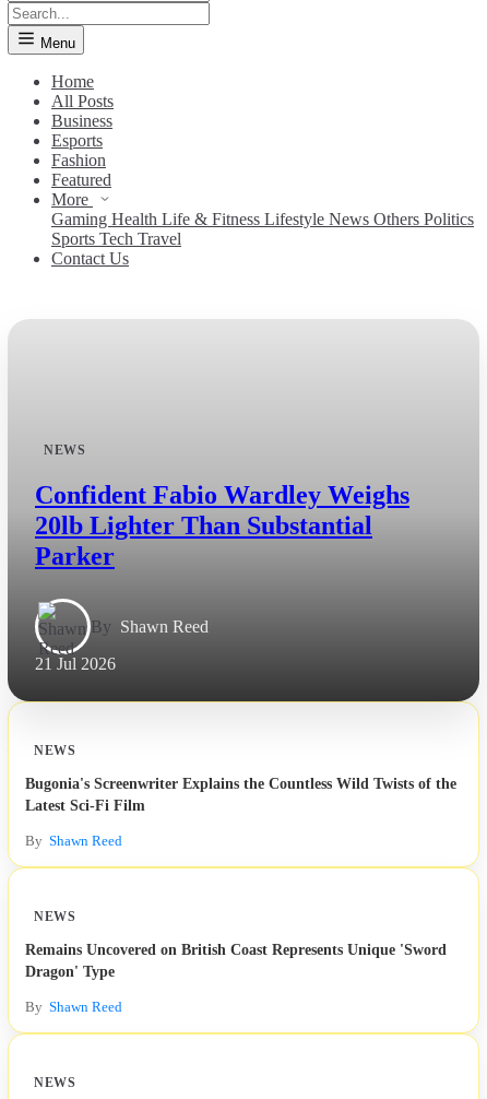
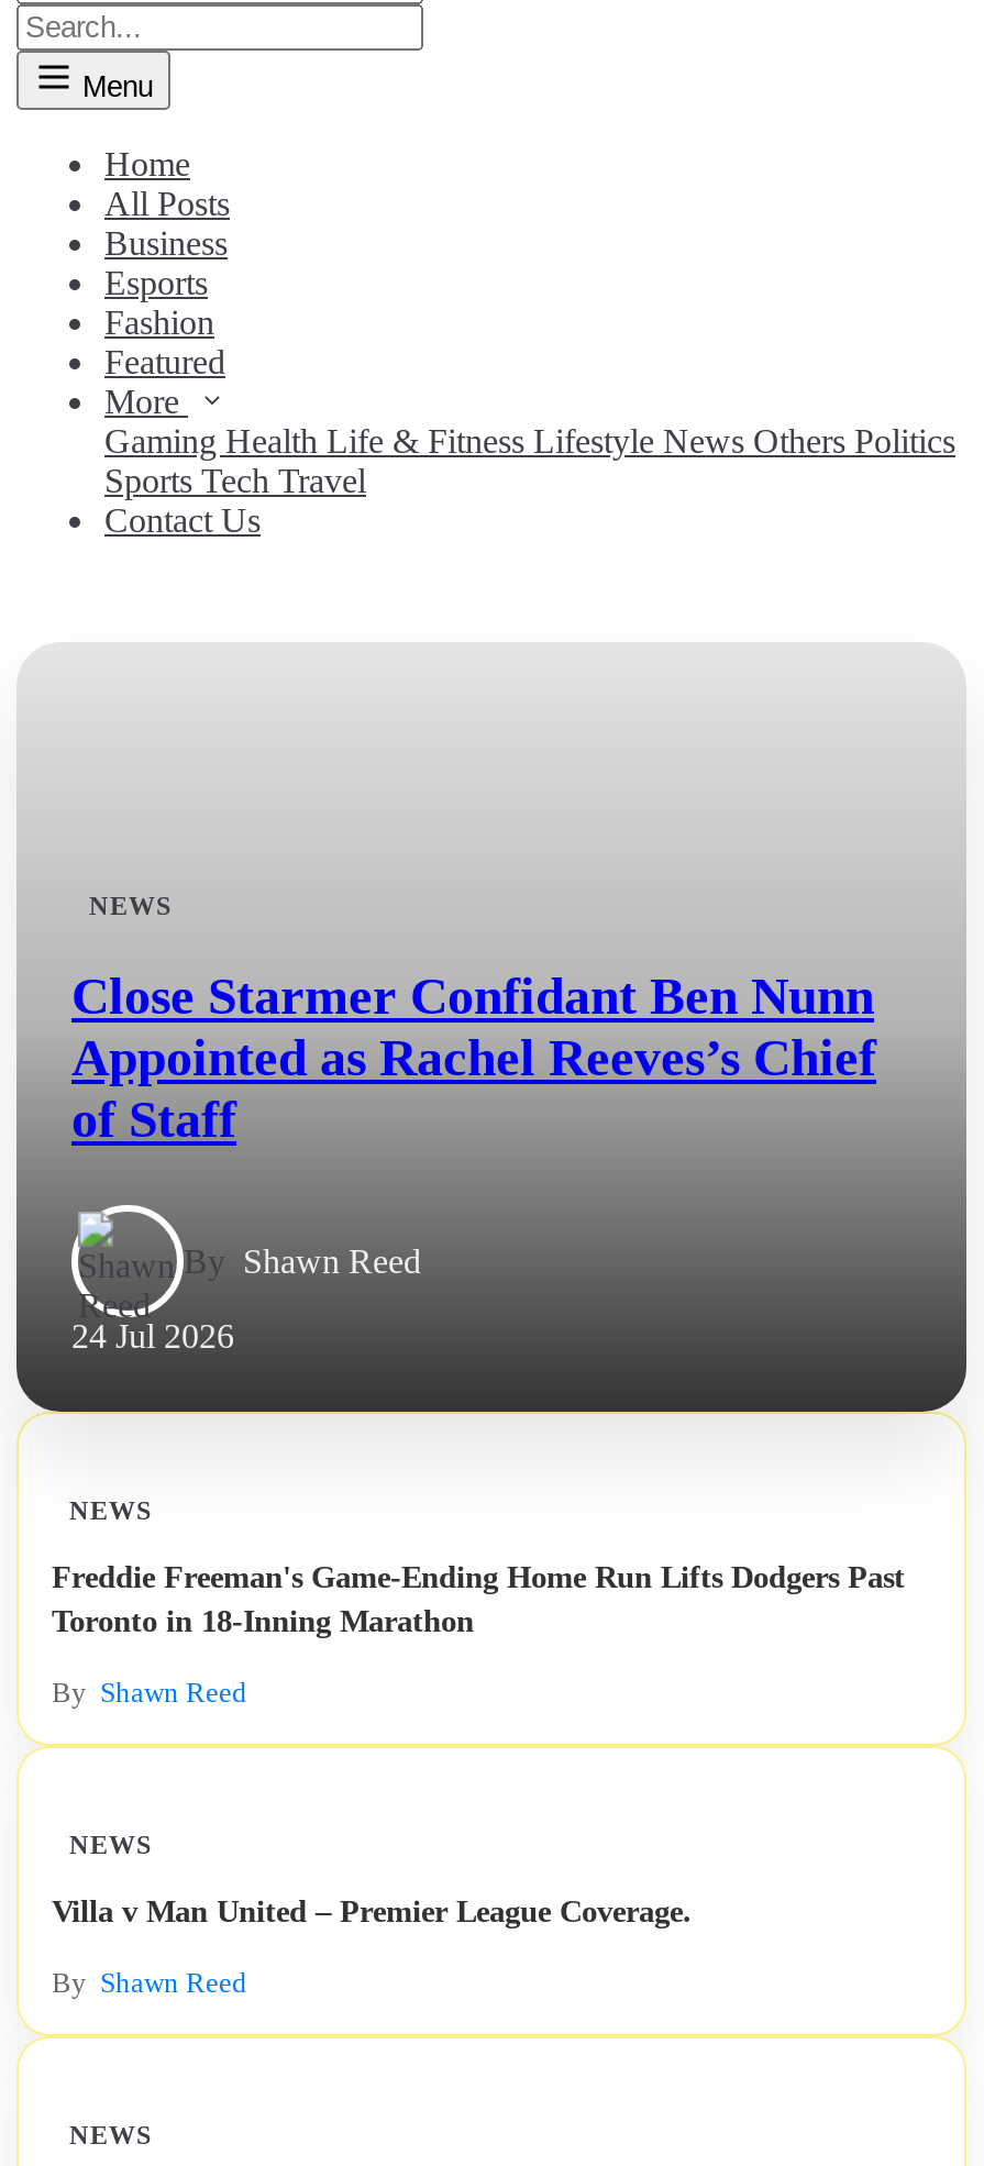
- Confident Fabio Wardley Weighs
- 20lb Lighter Than Substantial
- Parker
+ Close Starmer Confidant Ben Nunn
+ Appointed as Rachel Reeves’s Chief
+ of Staff

- 21 Jul 2026
+ 24 Jul 2026

- Bugonia's Screenwriter Explains the Countless Wild Twists of the
- Latest Sci-Fi Film
+ Freddie Freeman's Game-Ending Home Run Lifts Dodgers Past
+ Toronto in 18-Inning Marathon

- Remains Uncovered on British Coast Represents Unique 'Sword
- Dragon' Type
+ Villa v Man United – Premier League Coverage.
